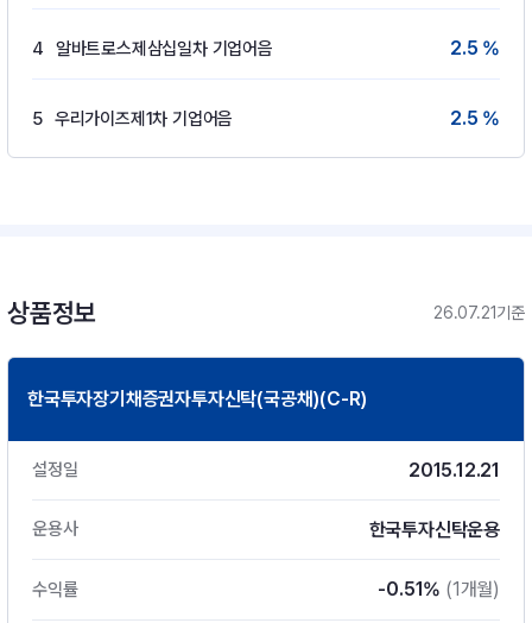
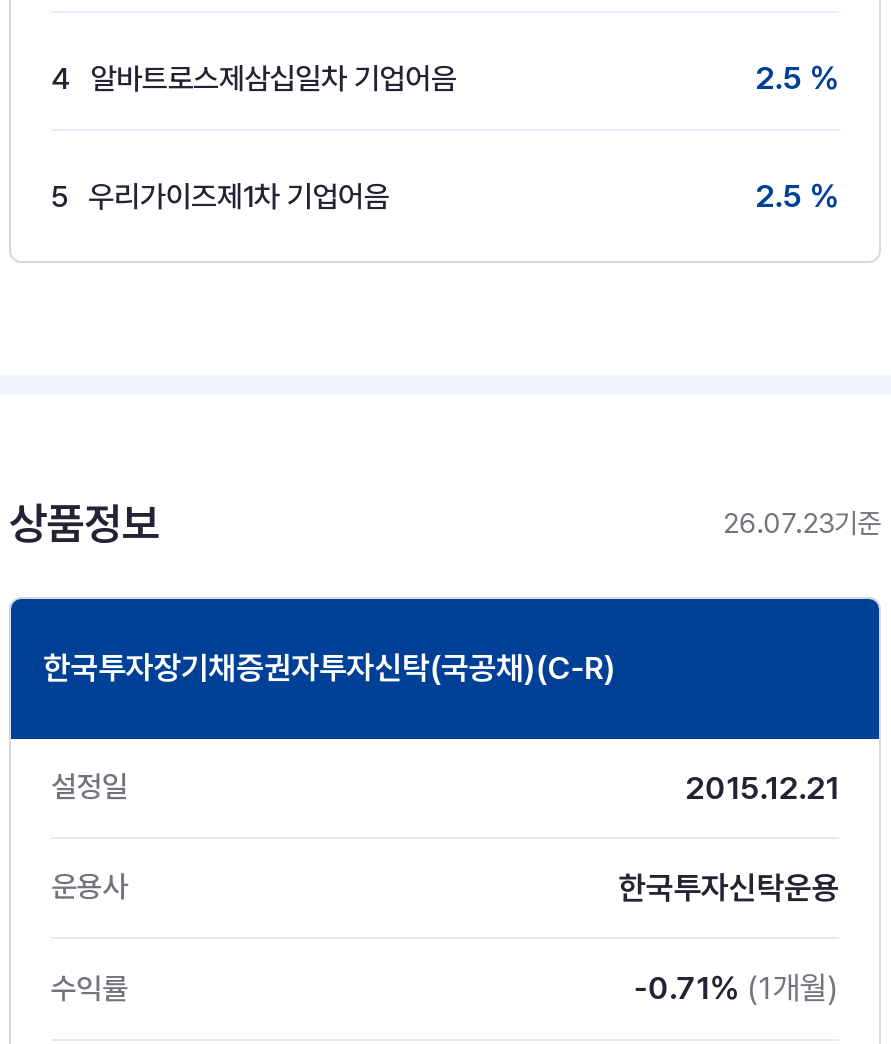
- 26.07.21기준
+ 26.07.23기준

- -0.51% (1개월)
+ -0.71% (1개월)
